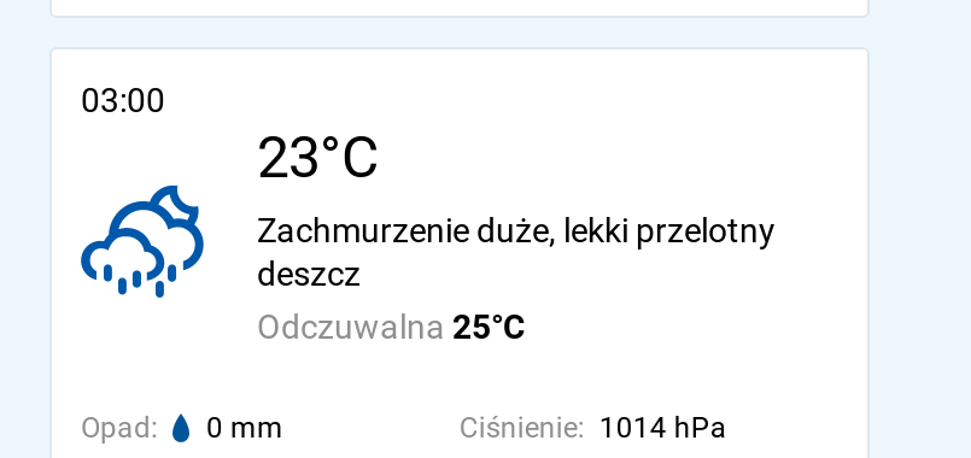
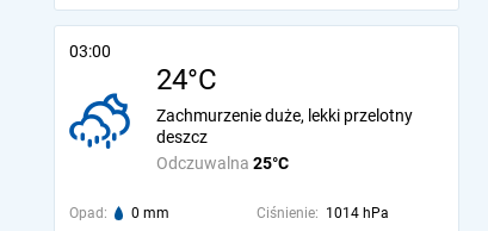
- 23°C
+ 24°C
